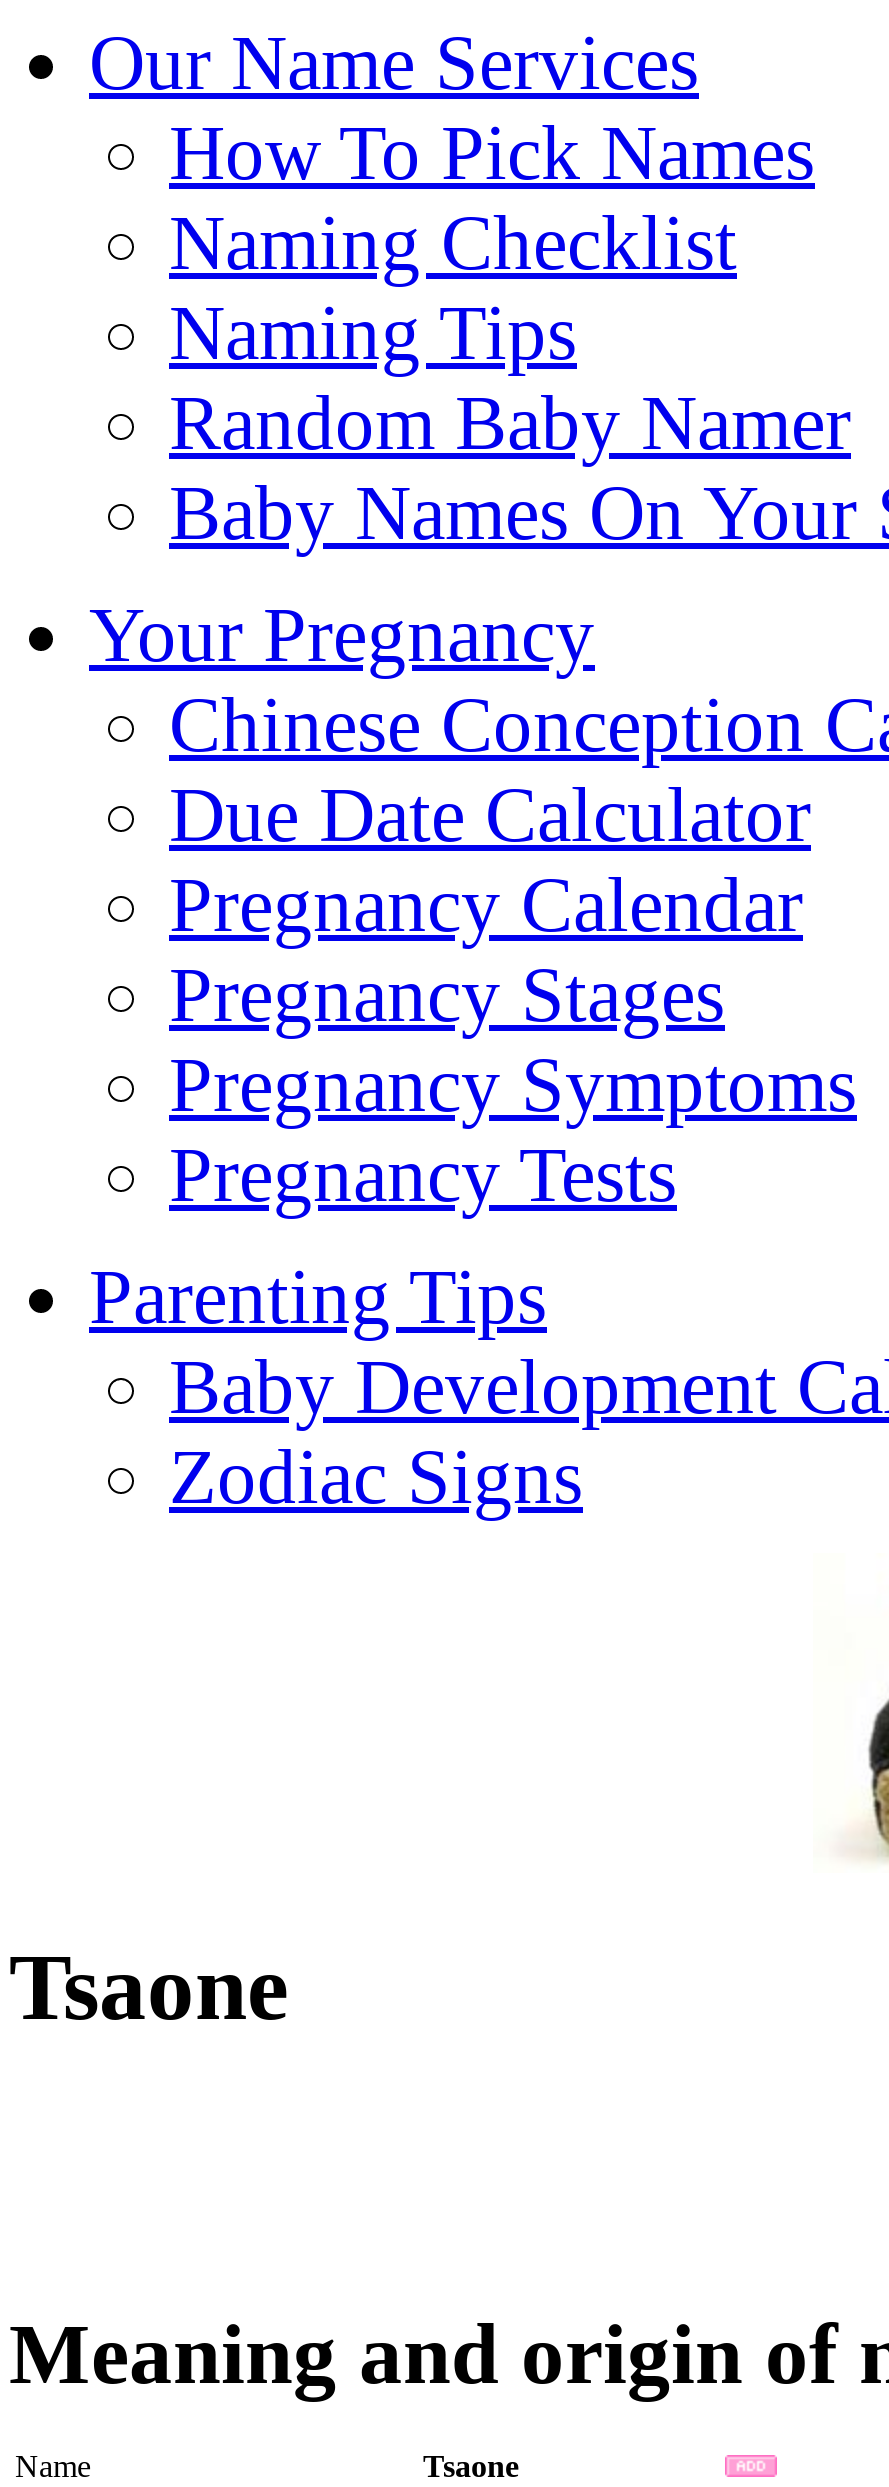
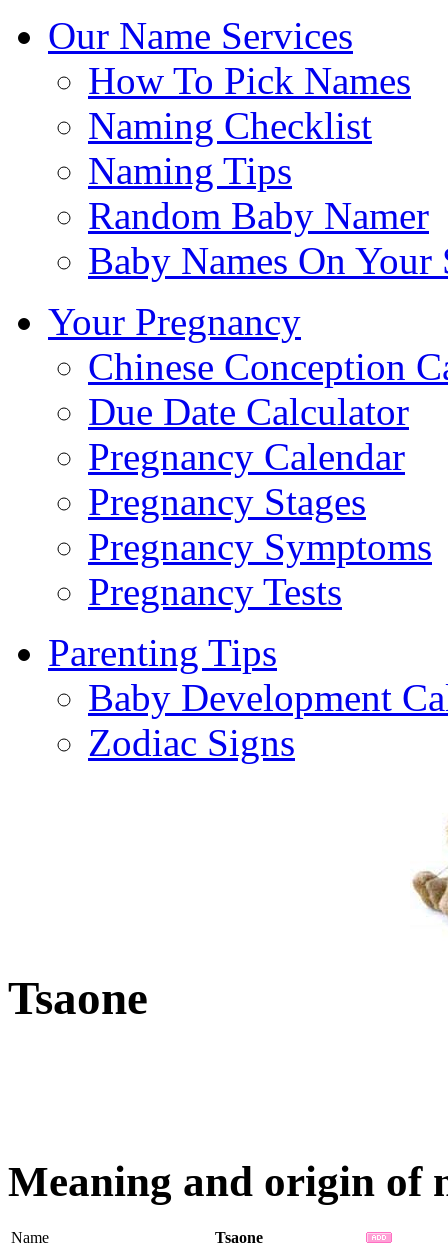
- [image]
+ [image]
